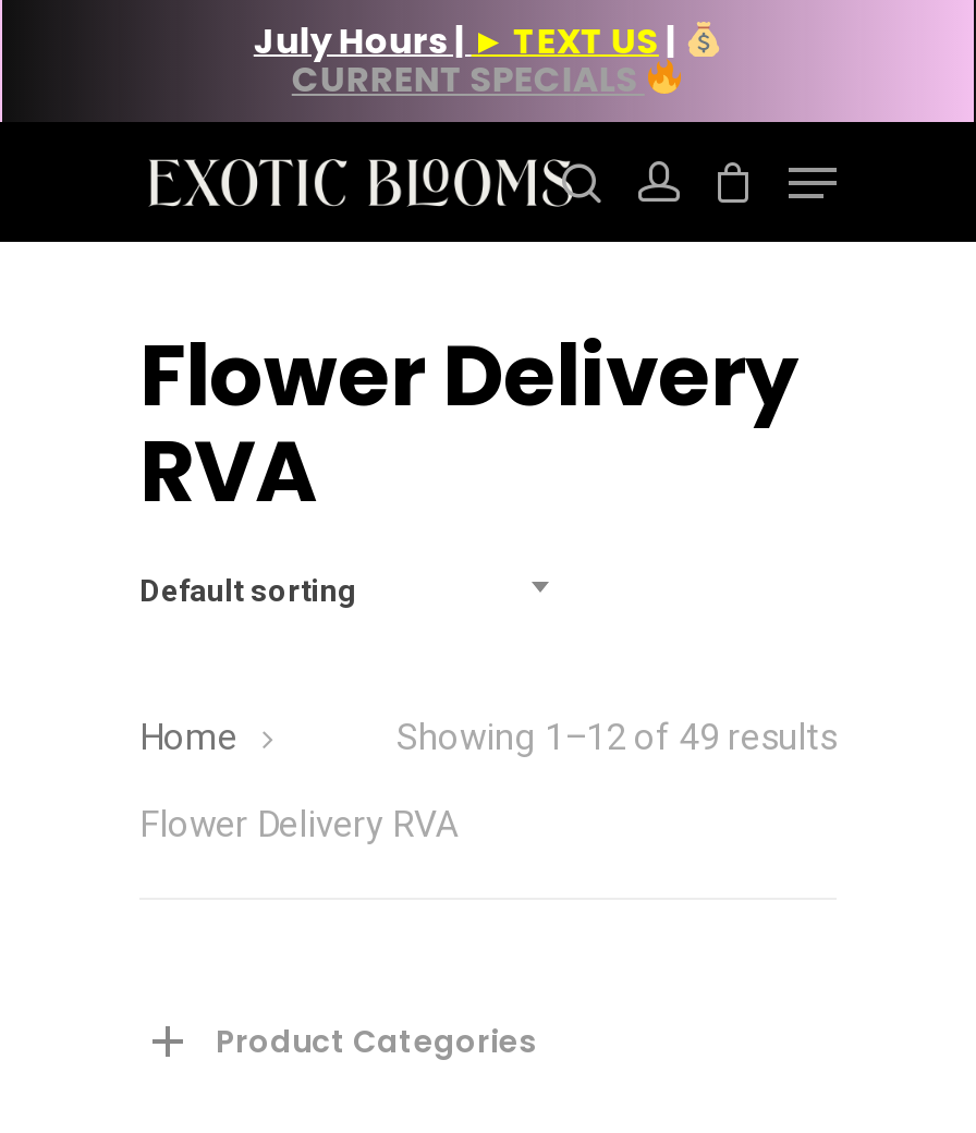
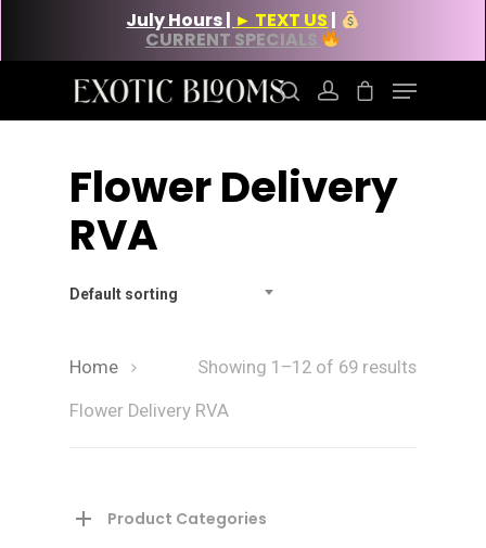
- Showing 1–12 of 49 results
+ Showing 1–12 of 69 results
